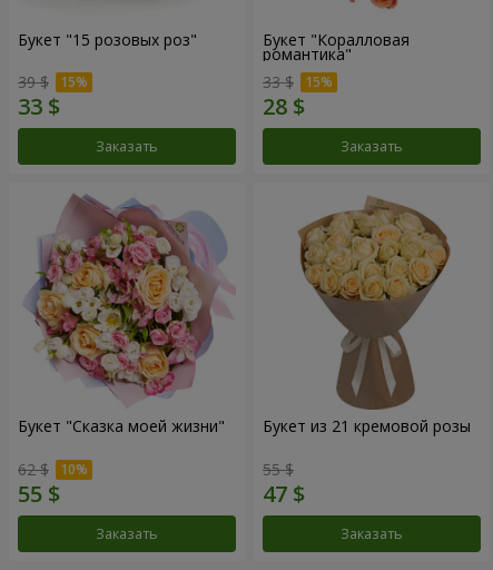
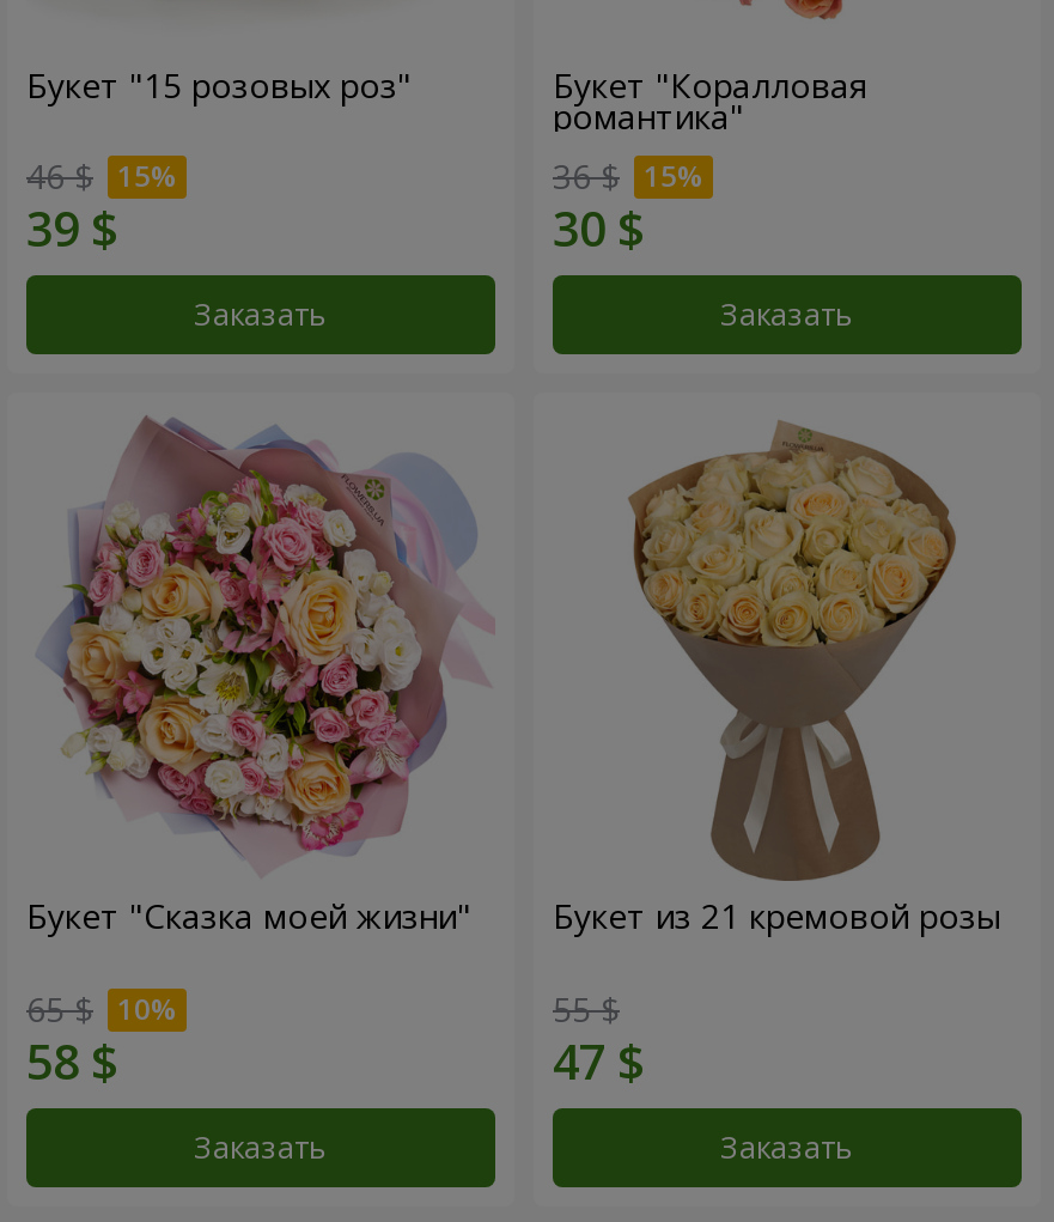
- 39 $
+ 46 $

- 33 $
+ 36 $

- 62 $
+ 65 $
